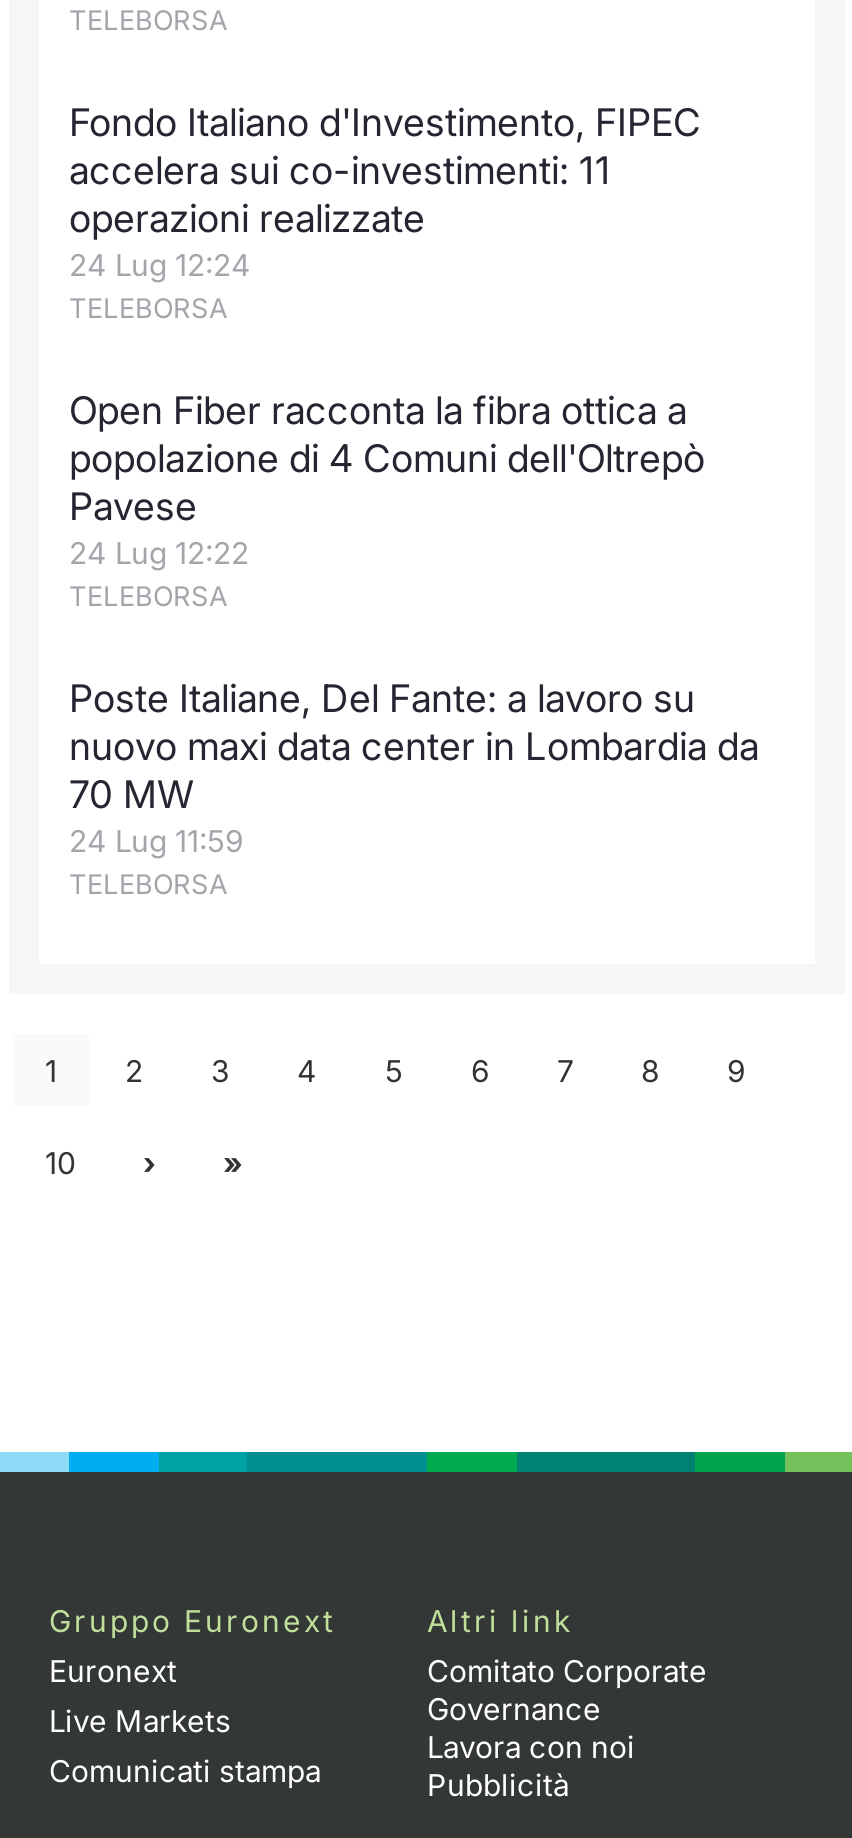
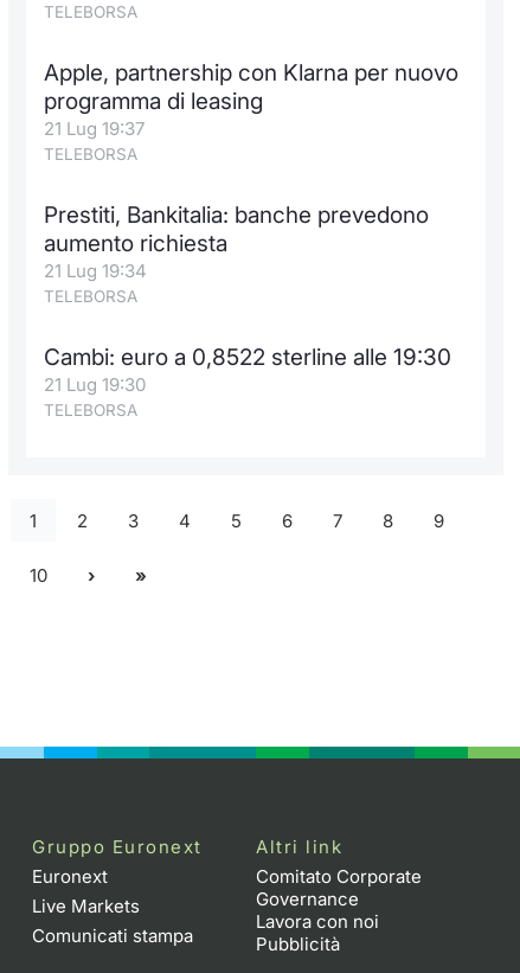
- Fondo Italiano d'Investimento, FIPEC
- accelera sui co-investimenti: 11
- operazioni realizzate
- 24 Lug 12:24
+ Apple, partnership con Klarna per nuovo
+ programma di leasing
+ 21 Lug 19:37

- Open Fiber racconta la fibra ottica a
- popolazione di 4 Comuni dell'Oltrepò
- Pavese
- 24 Lug 12:22
+ Prestiti, Bankitalia: banche prevedono
+ aumento richiesta
+ 21 Lug 19:34

- Poste Italiane, Del Fante: a lavoro su
- nuovo maxi data center in Lombardia da
- 70 MW
- 24 Lug 11:59
+ Cambi: euro a 0,8522 sterline alle 19:30
+ 21 Lug 19:30
